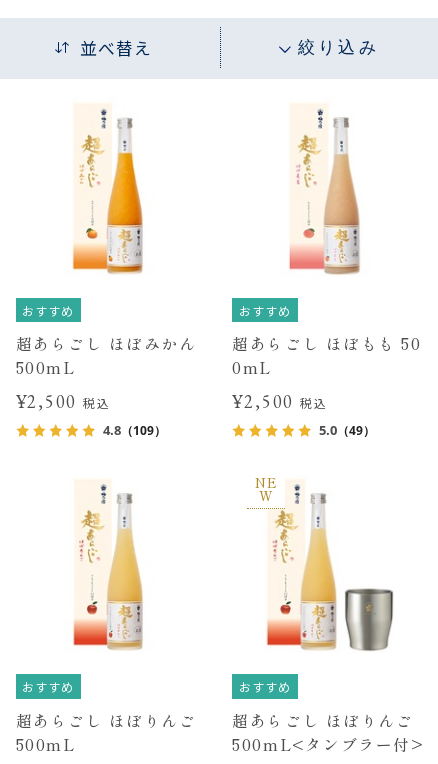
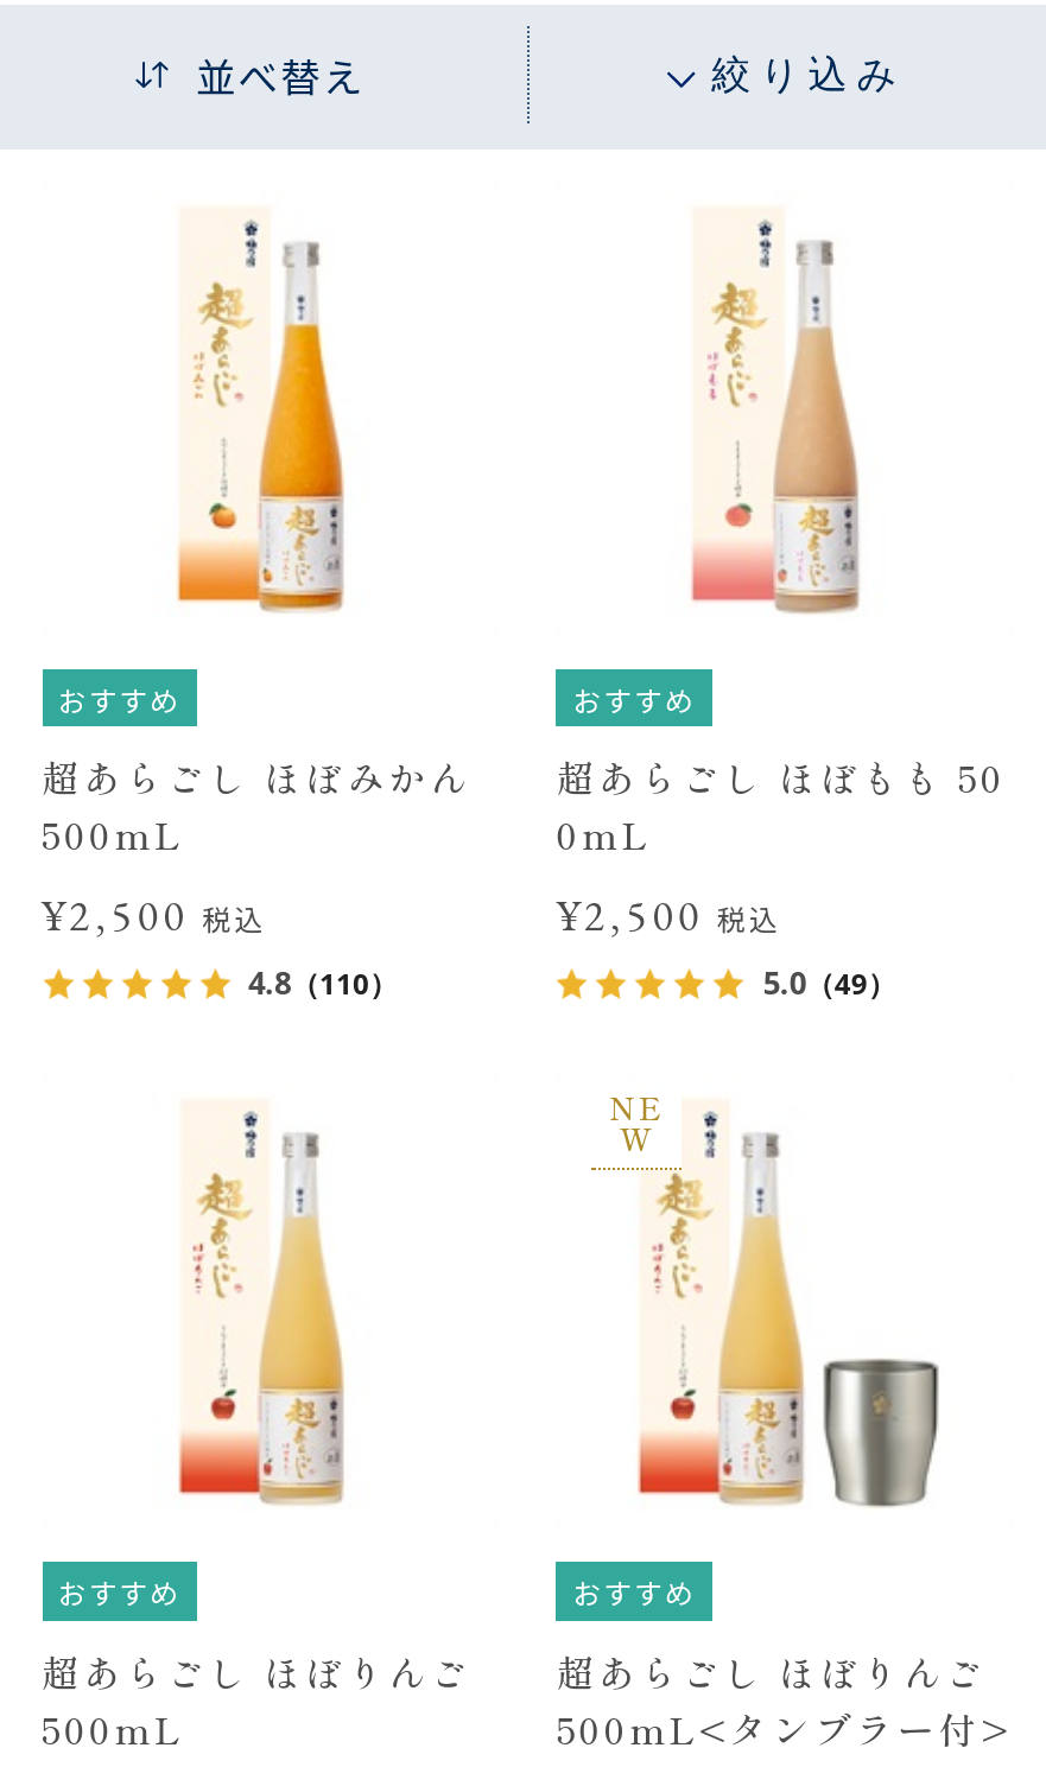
- 4.8（109）
+ 4.8（110）
